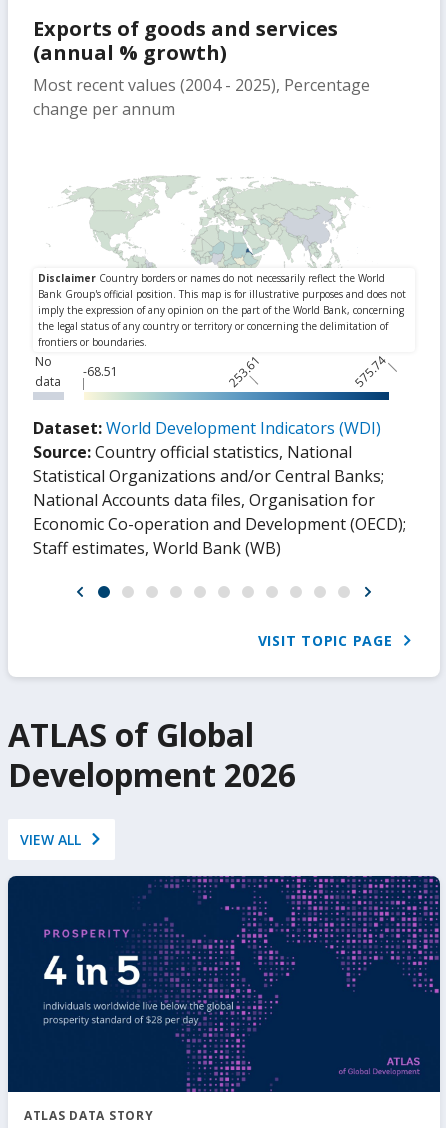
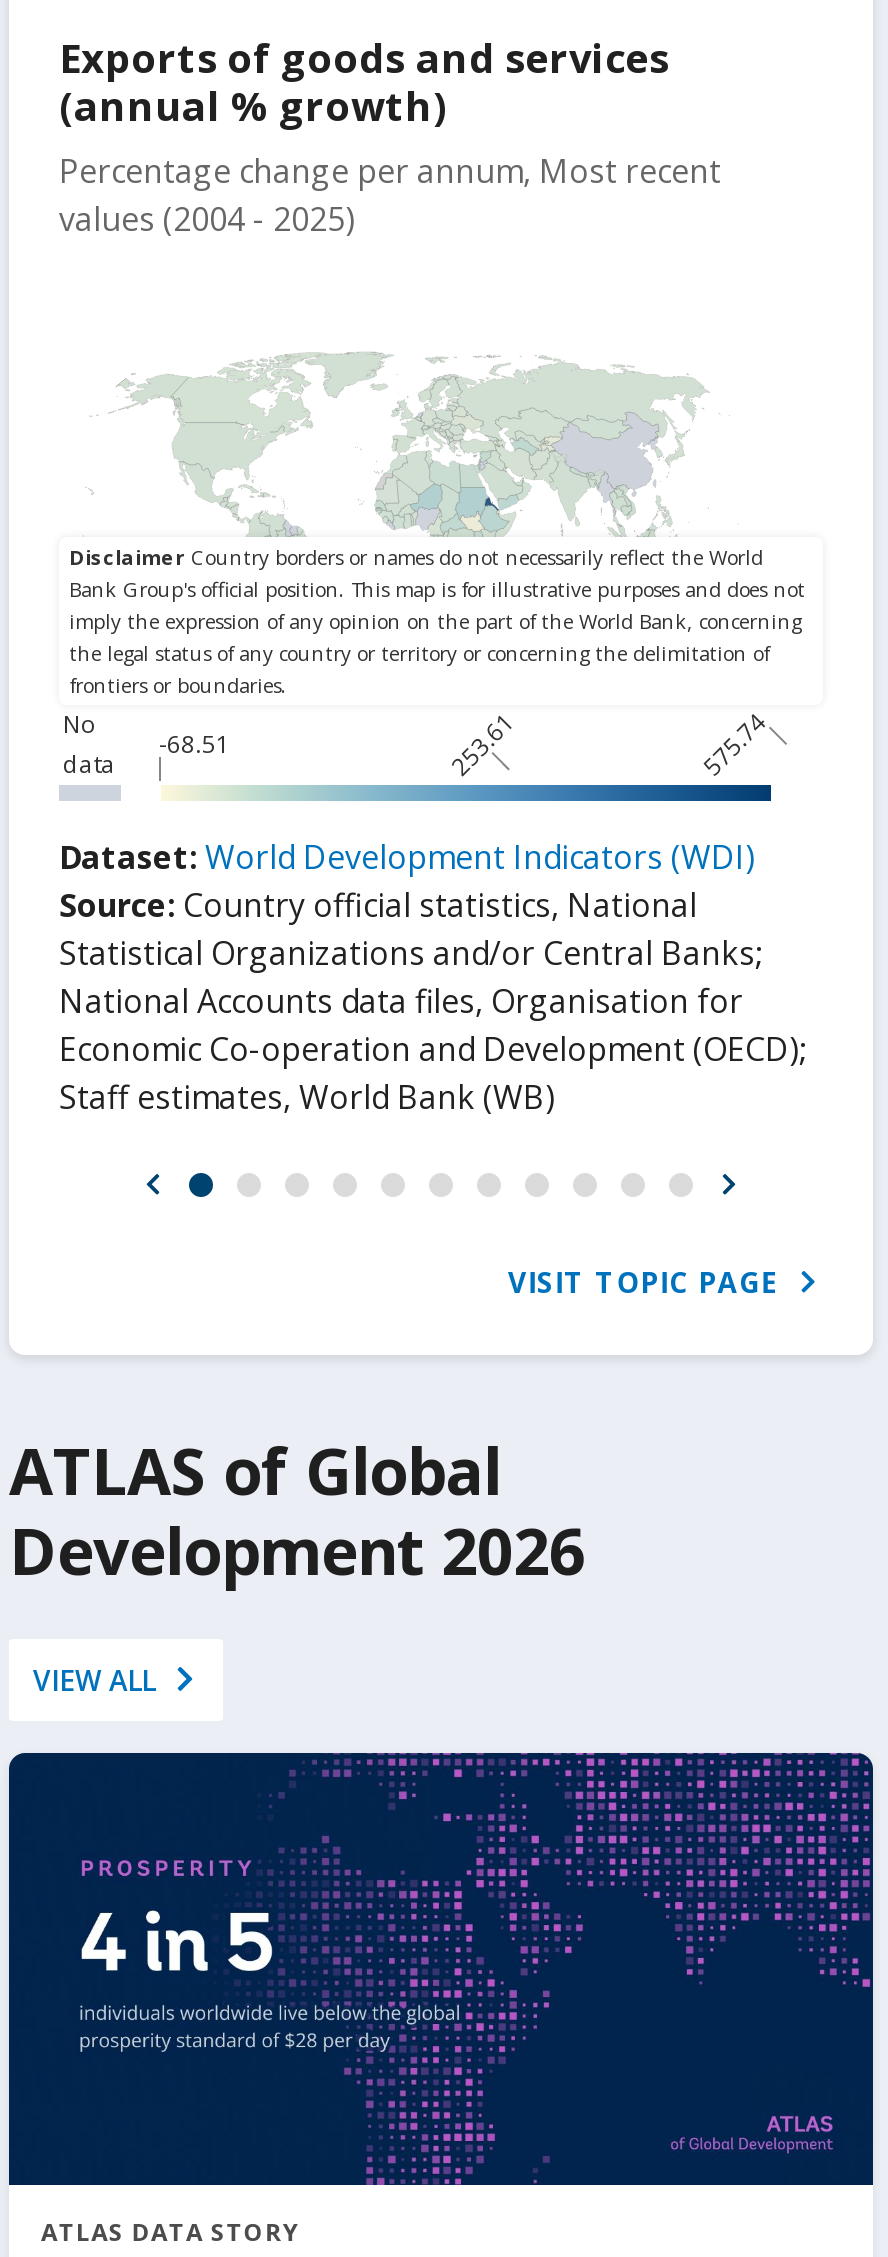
- Most recent values (2004 - 2025), Percentage
- change per annum
+ Percentage change per annum, Most recent
+ values (2004 - 2025)
